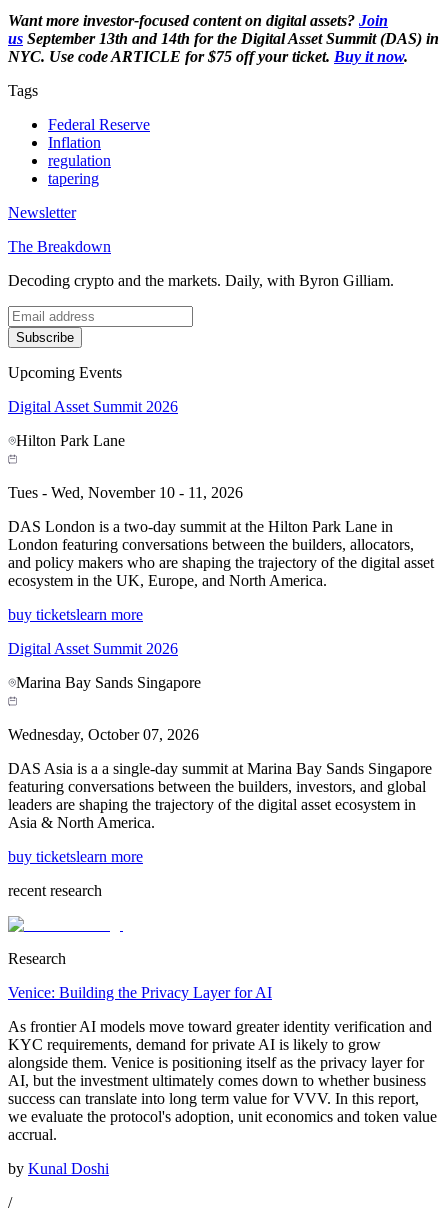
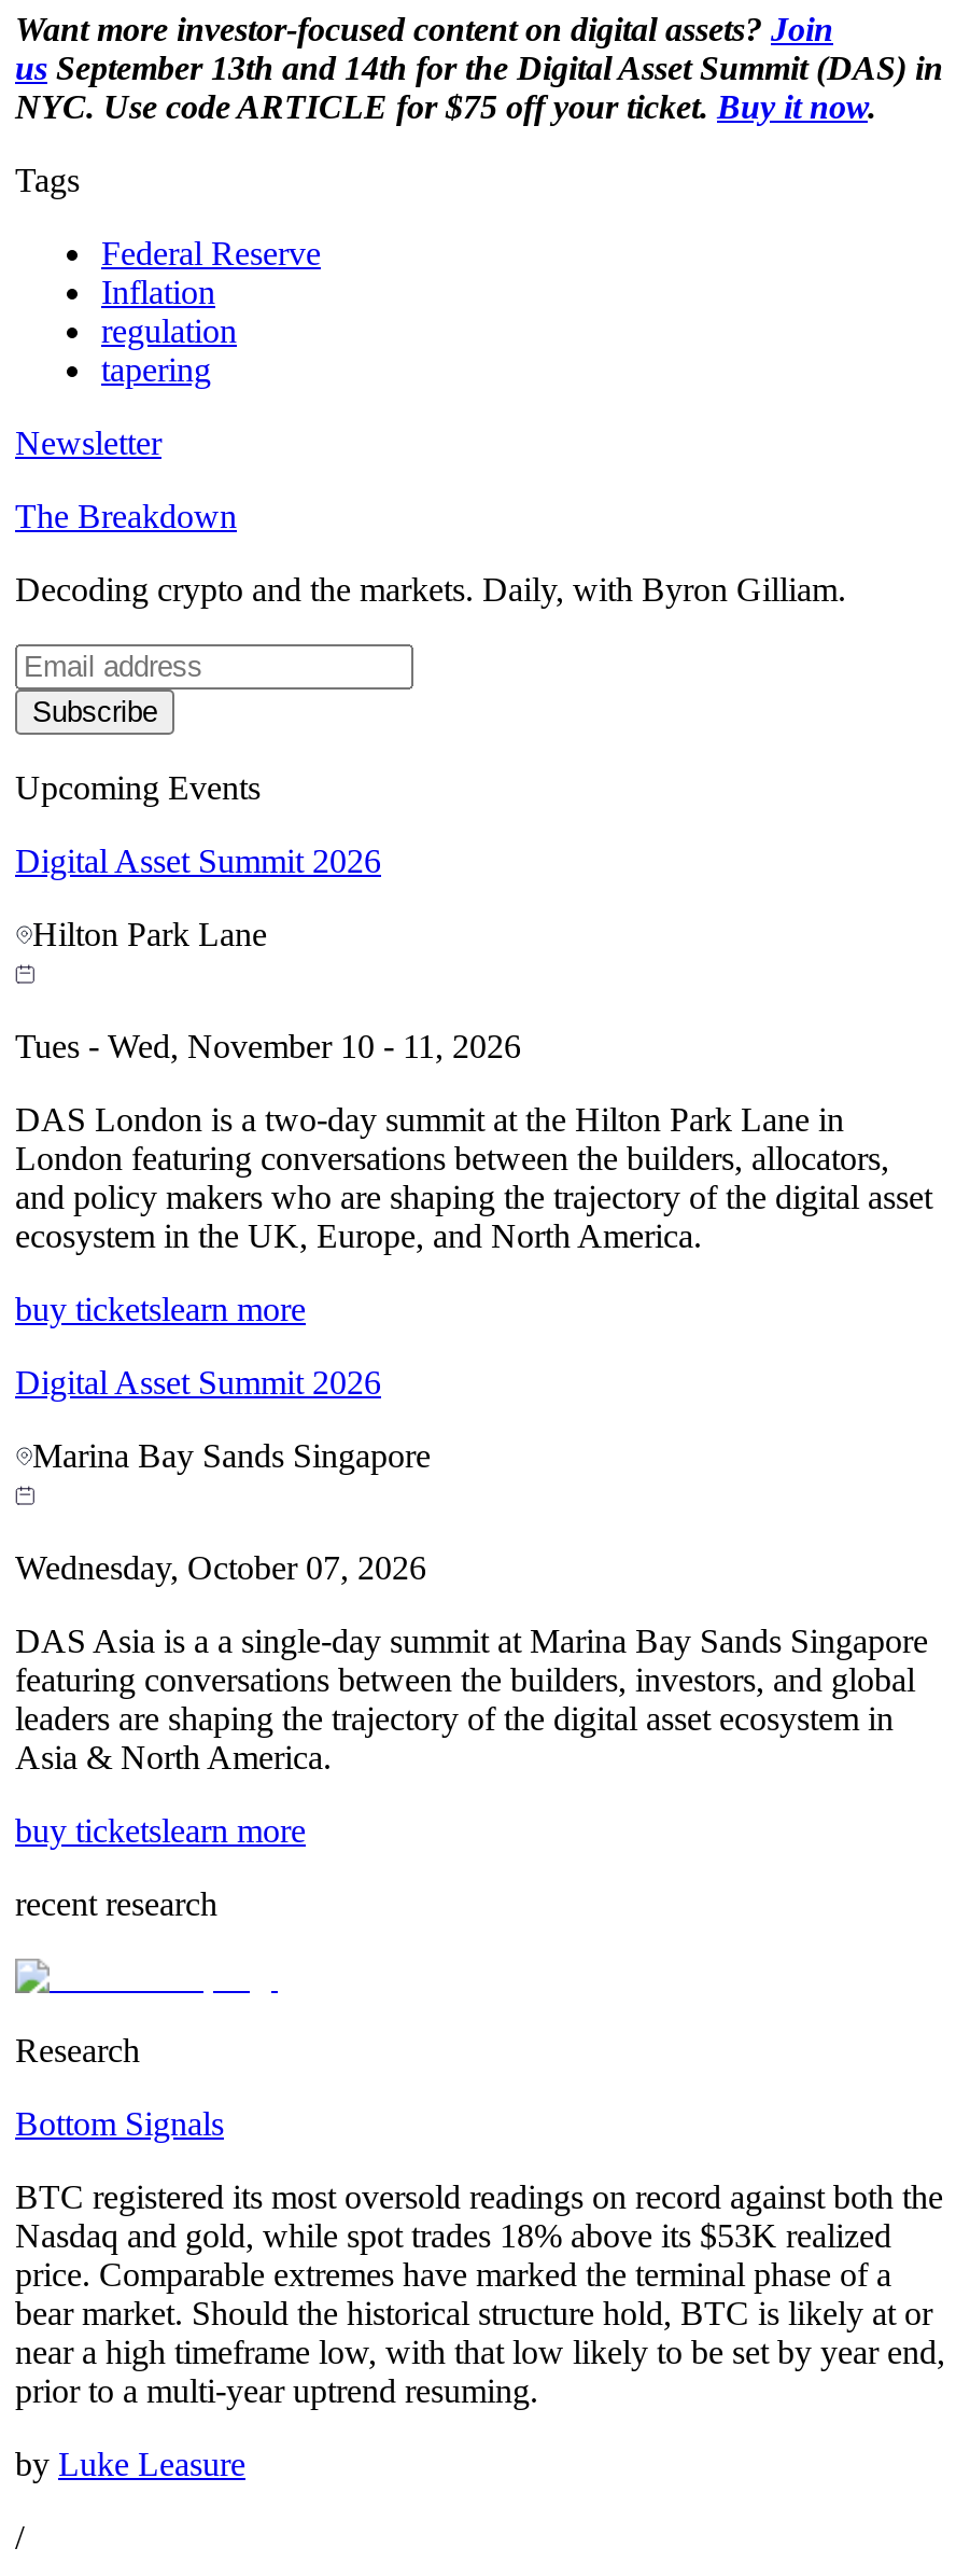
- Venice: Building the Privacy Layer for AI
+ Bottom Signals

- As frontier AI models move toward greater identity verification and
- KYC requirements, demand for private AI is likely to grow
- alongside them. Venice is positioning itself as the privacy layer for
- AI, but the investment ultimately comes down to whether business
- success can translate into long term value for VVV. In this report,
- we evaluate the protocol's adoption, unit economics and token value
- accrual.
+ BTC registered its most oversold readings on record against both the
+ Nasdaq and gold, while spot trades 18% above its $53K realized
+ price. Comparable extremes have marked the terminal phase of a
+ bear market. Should the historical structure hold, BTC is likely at or
+ near a high timeframe low, with that low likely to be set by year end,
+ prior to a multi-year uptrend resuming.

- by Kunal Doshi
+ by Luke Leasure
